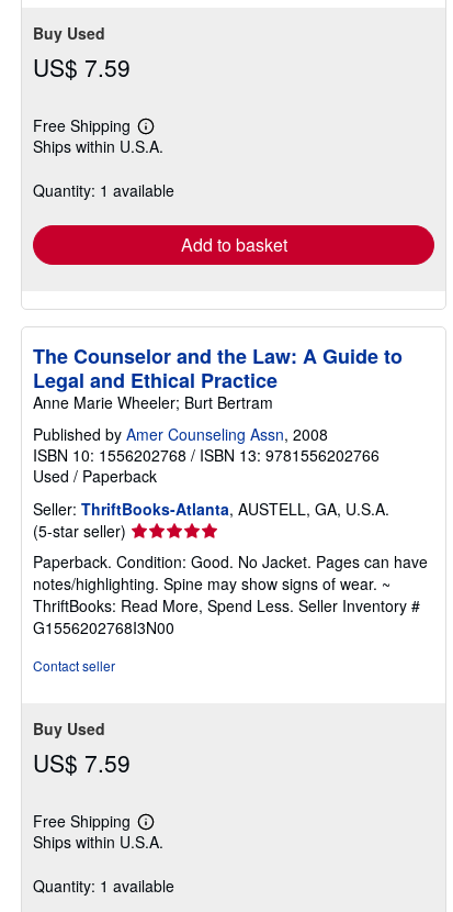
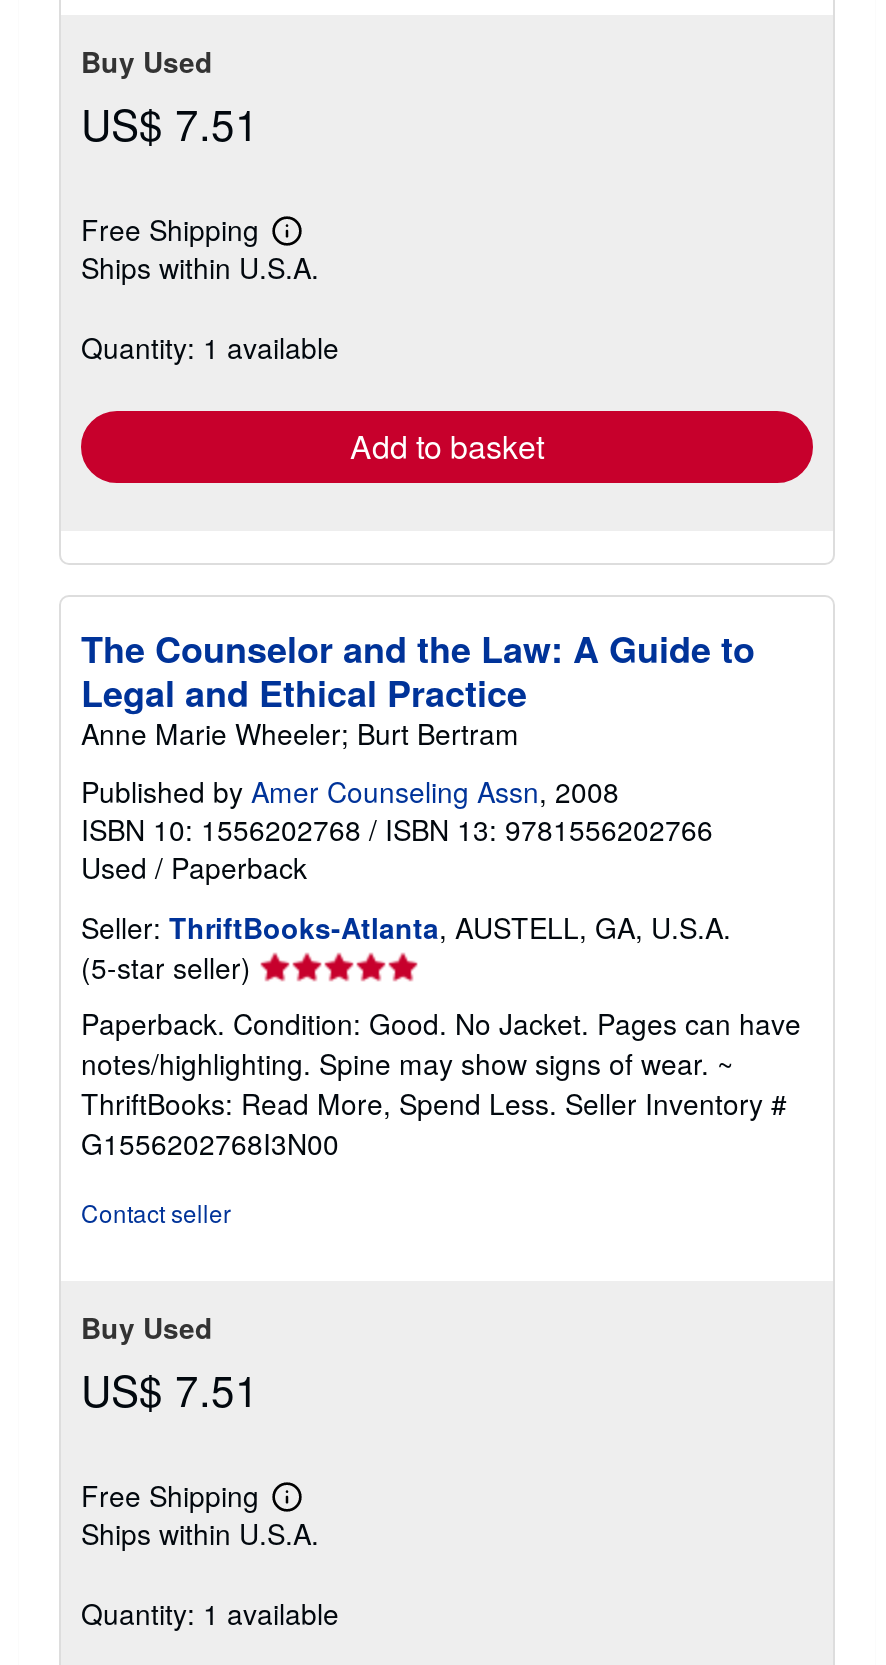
- US$ 7.59
+ US$ 7.51

- US$ 7.59
+ US$ 7.51
